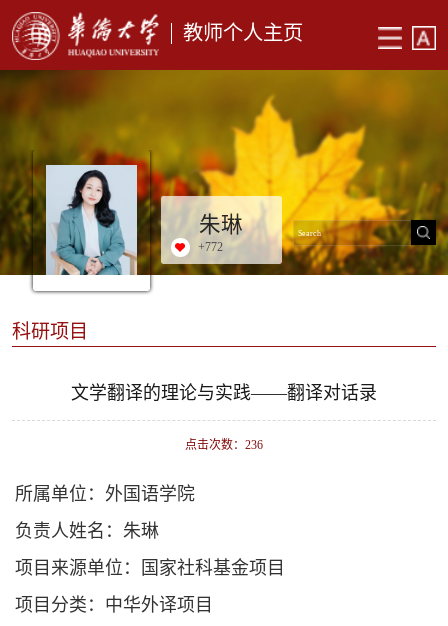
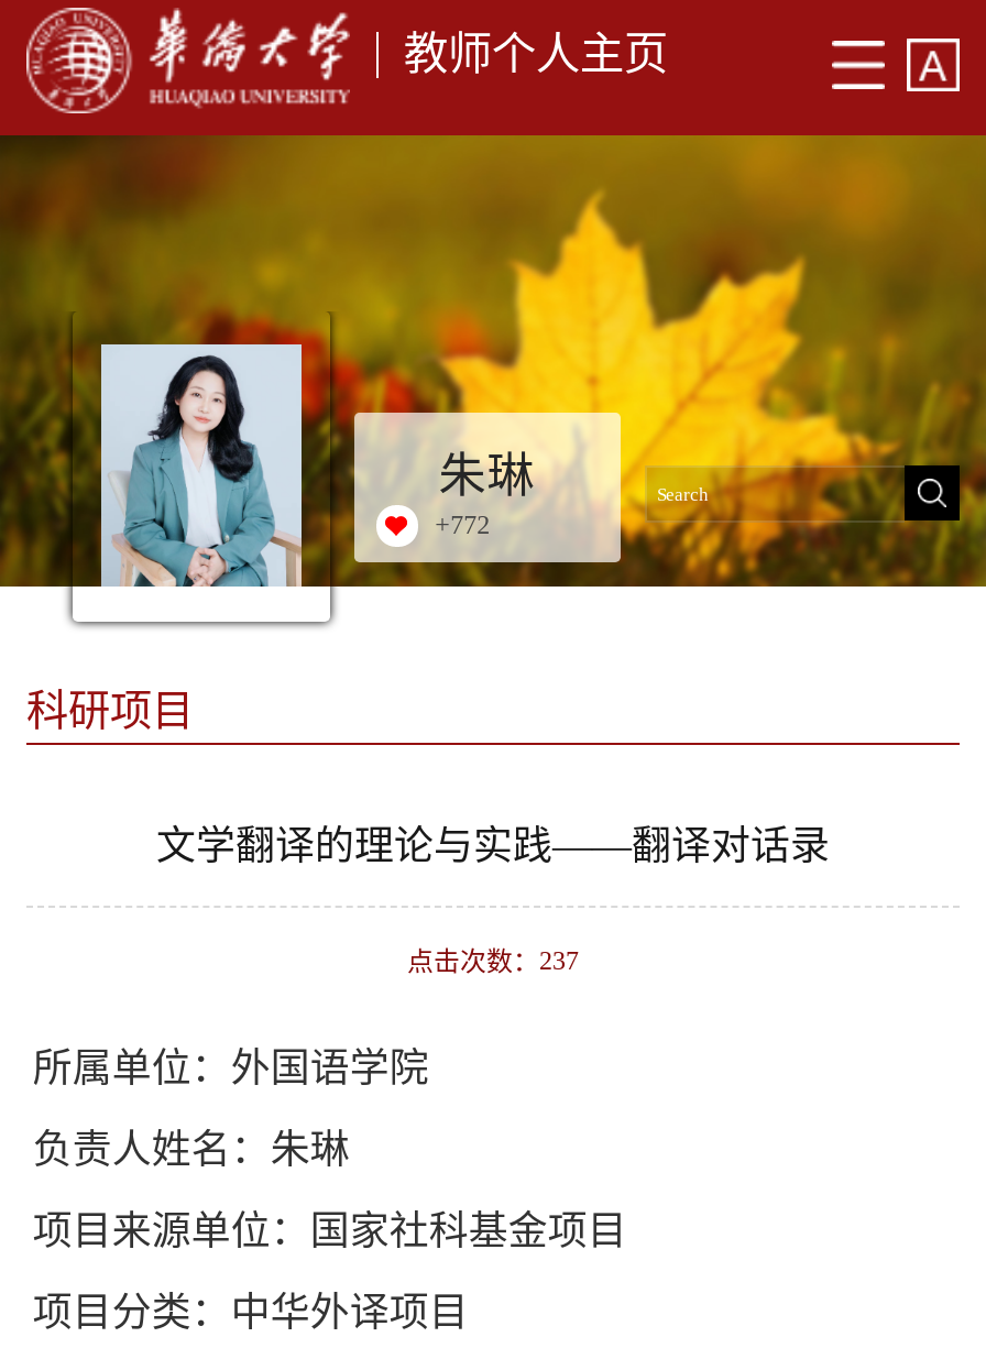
- 点击次数：236
+ 点击次数：237
